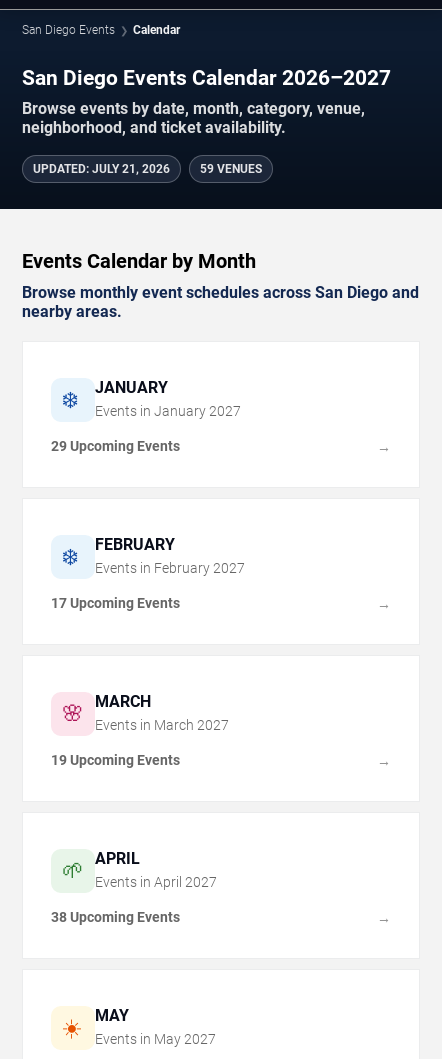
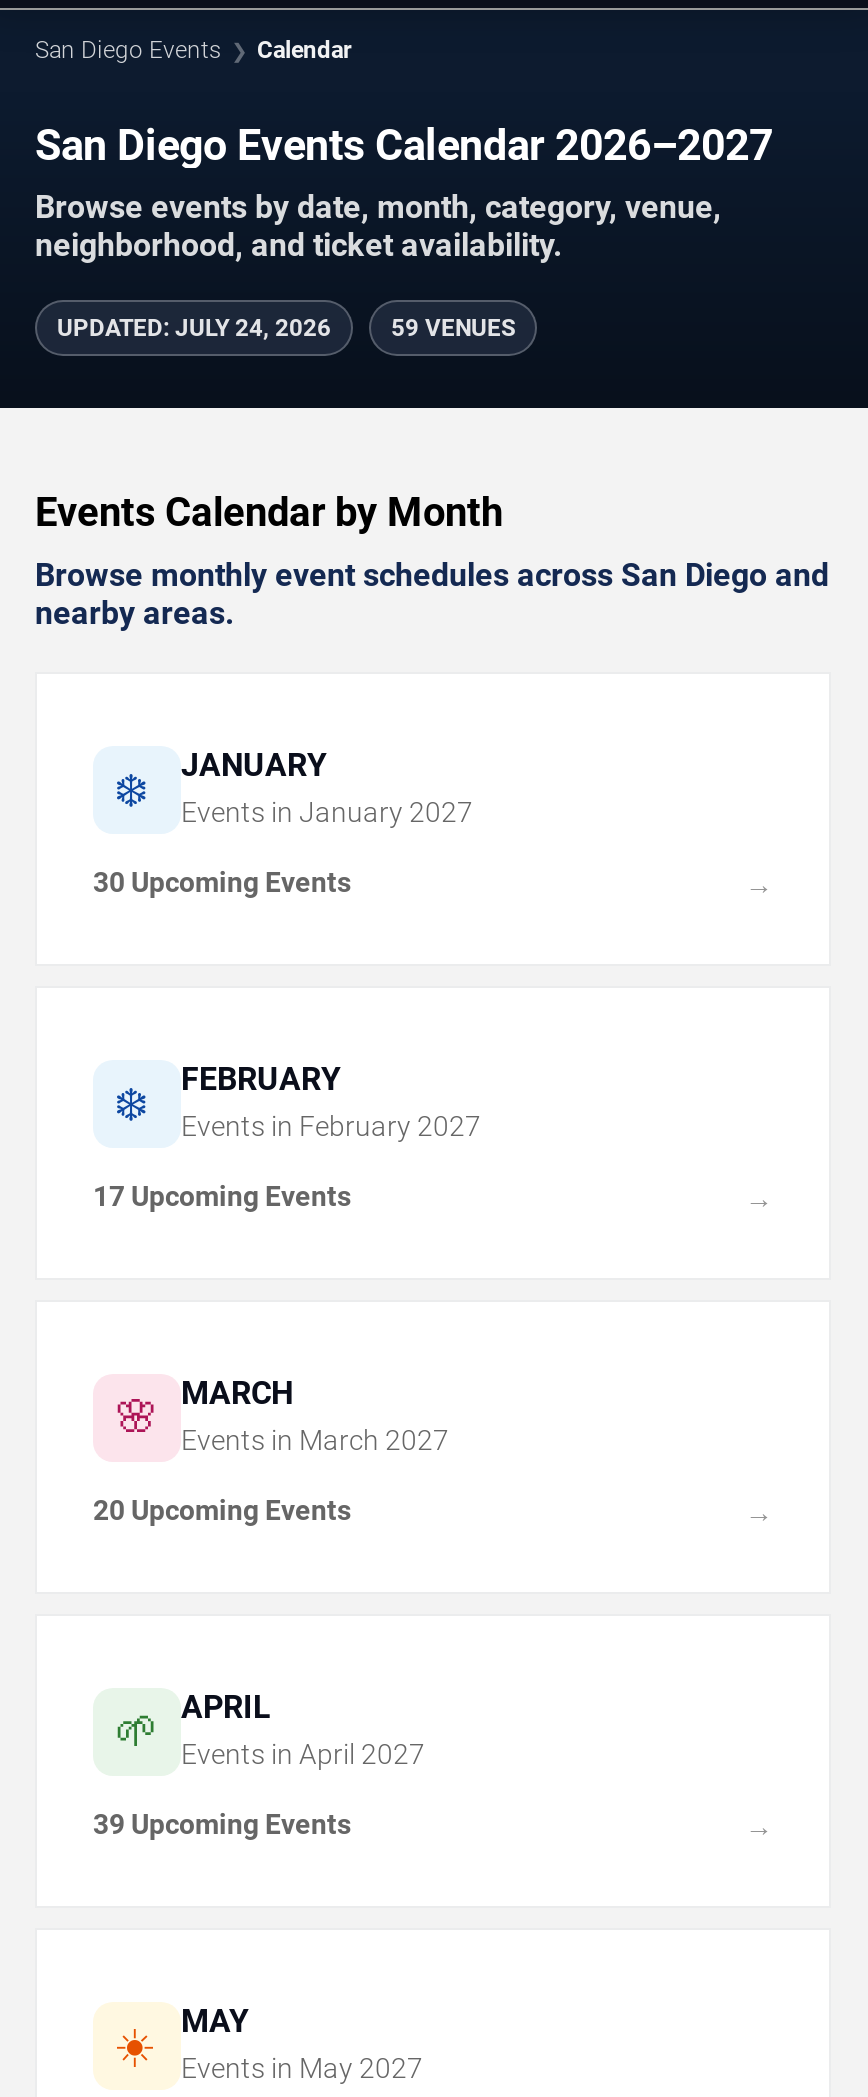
- UPDATED: JULY 21, 2026
+ UPDATED: JULY 24, 2026

- 29 Upcoming Events
+ 30 Upcoming Events

- 19 Upcoming Events
+ 20 Upcoming Events

- 38 Upcoming Events
+ 39 Upcoming Events
